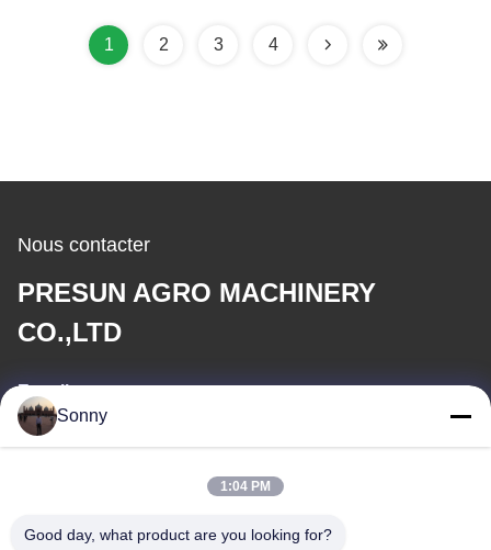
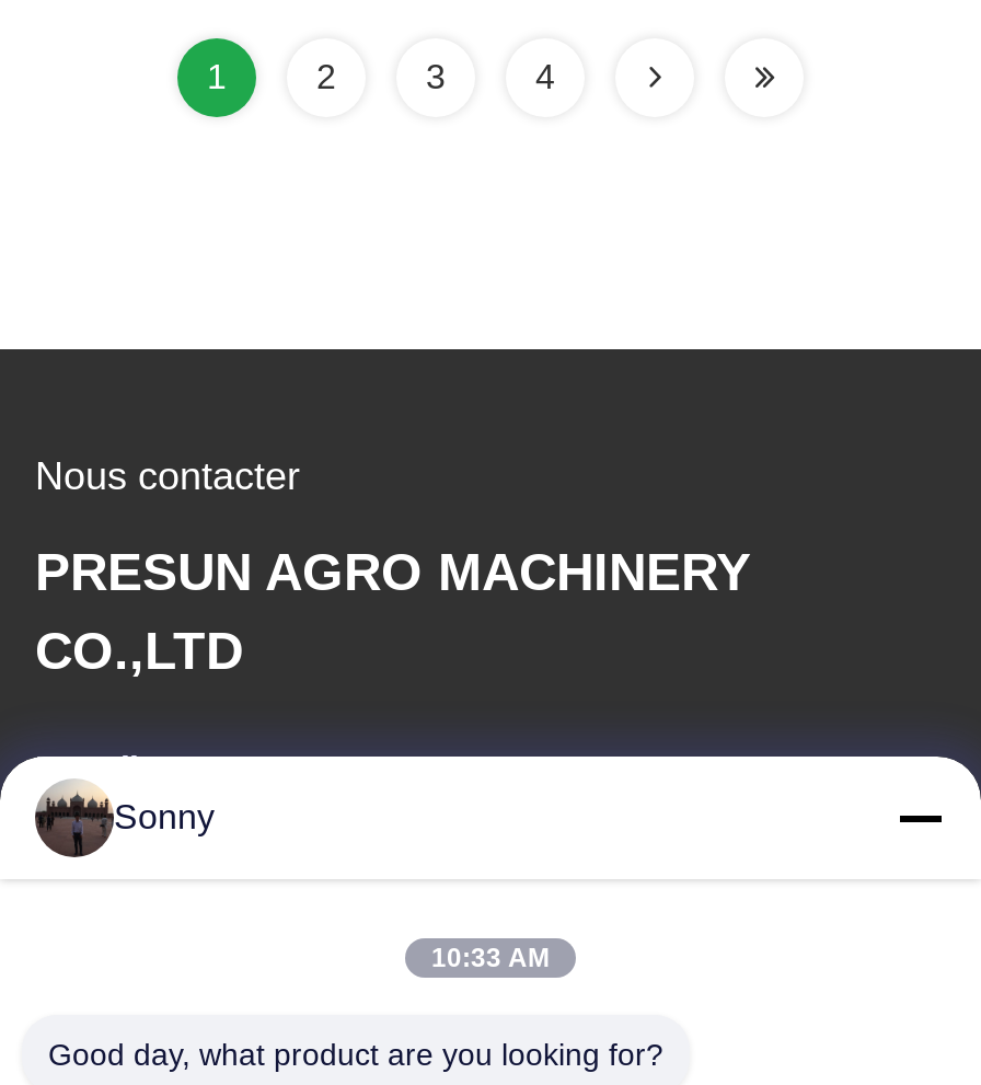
- 1:04 PM
+ 10:33 AM
